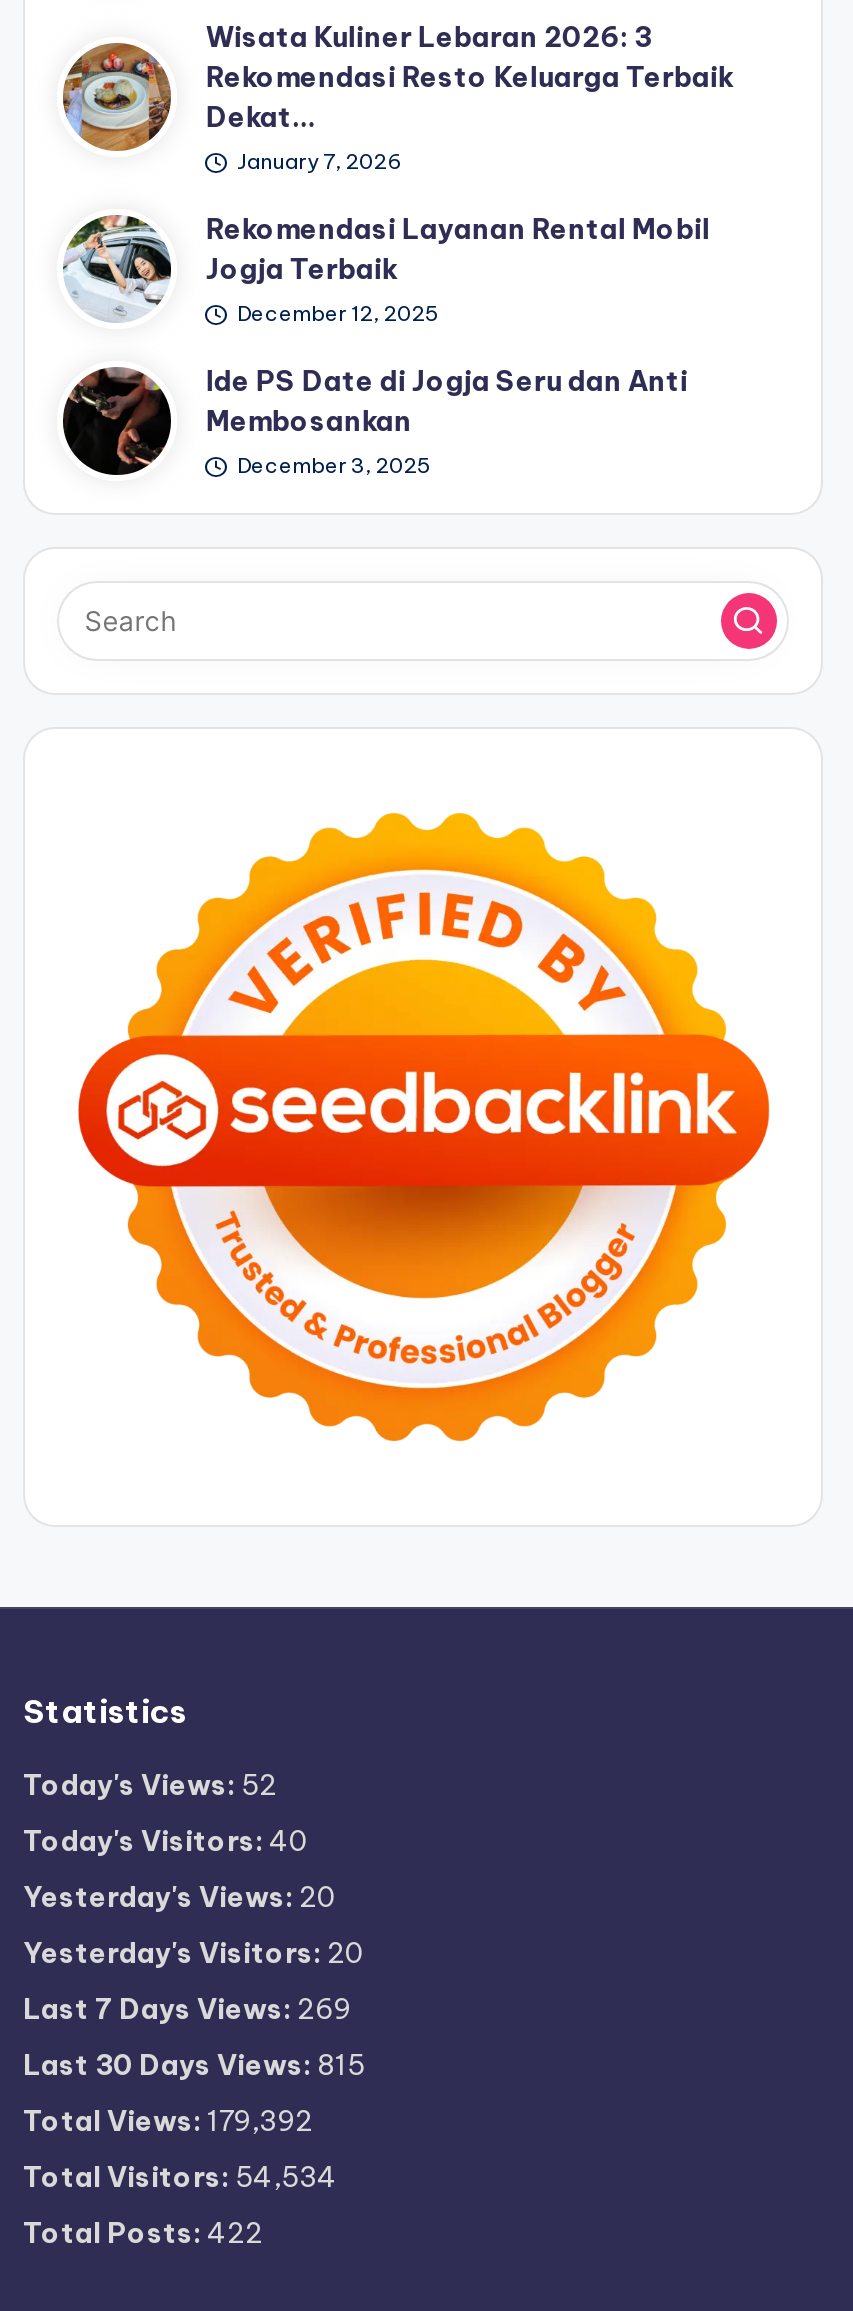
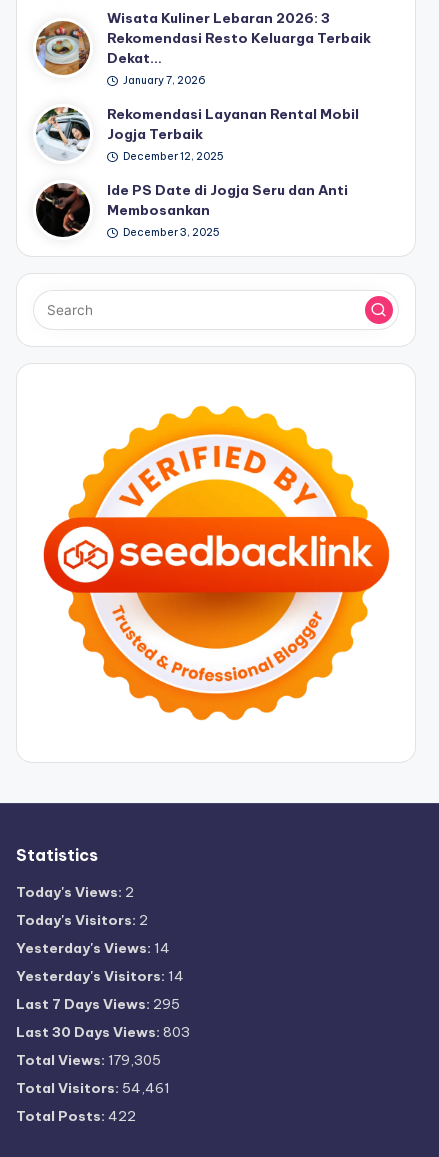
- Today's Views: 52
+ Today's Views: 2

- Today's Visitors: 40
+ Today's Visitors: 2

- Yesterday's Views: 20
+ Yesterday's Views: 14

- Yesterday's Visitors: 20
+ Yesterday's Visitors: 14

- Last 7 Days Views: 269
+ Last 7 Days Views: 295

- Last 30 Days Views: 815
+ Last 30 Days Views: 803

- Total Views: 179,392
+ Total Views: 179,305

- Total Visitors: 54,534
+ Total Visitors: 54,461
